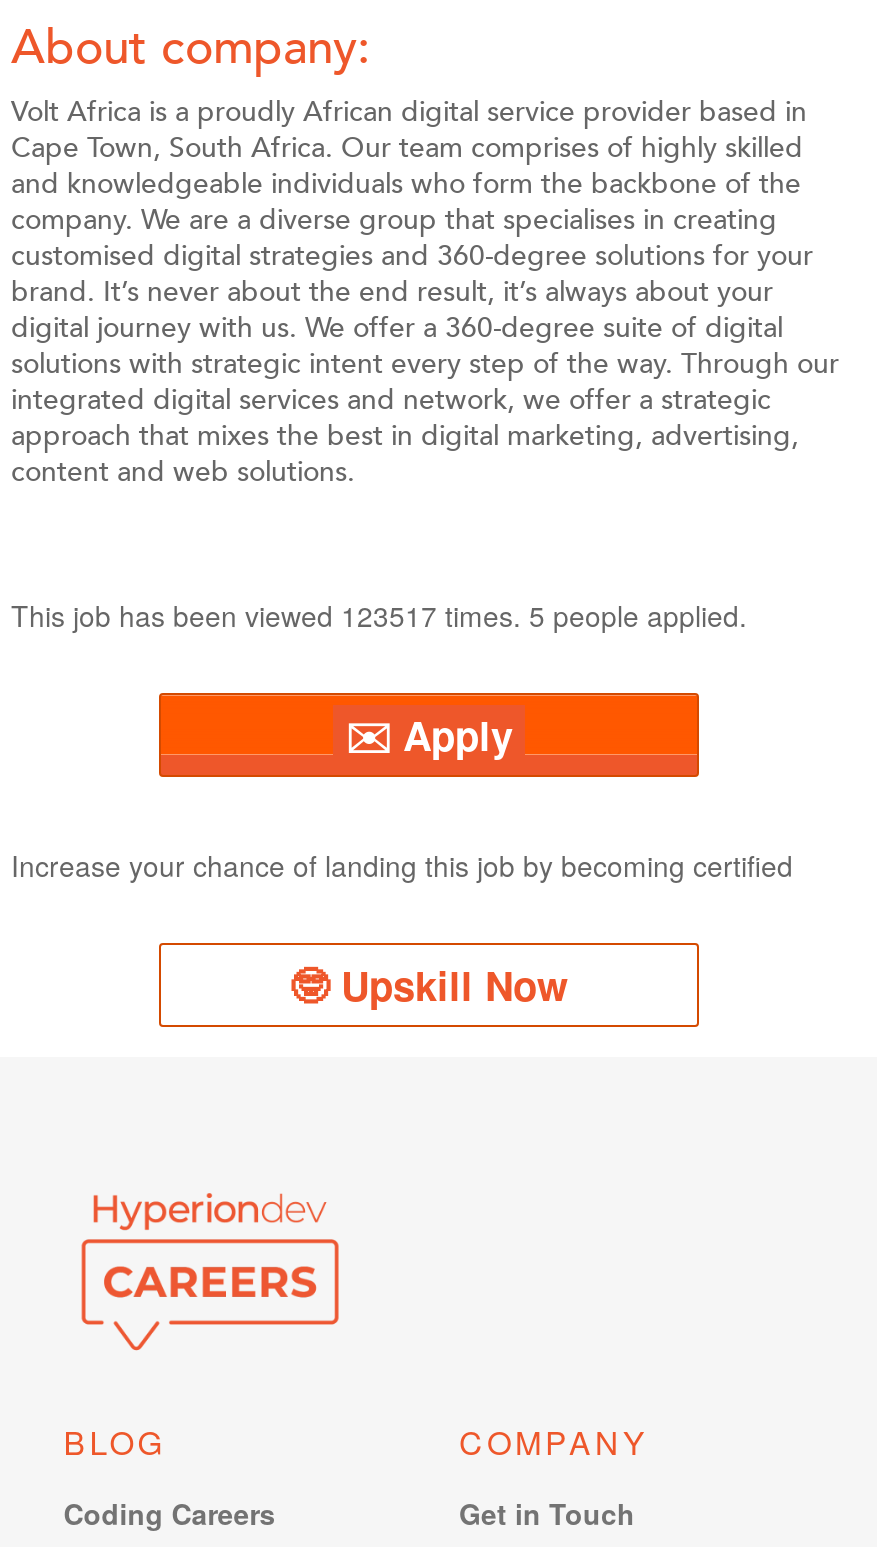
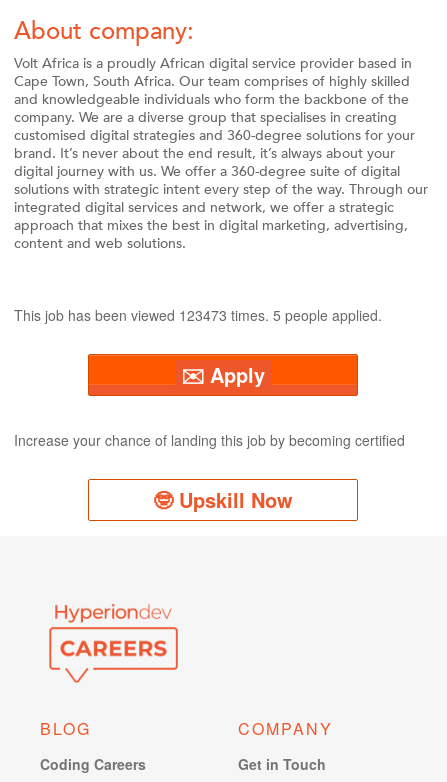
- This job has been viewed 123517 times. 5 people applied.
+ This job has been viewed 123473 times. 5 people applied.
